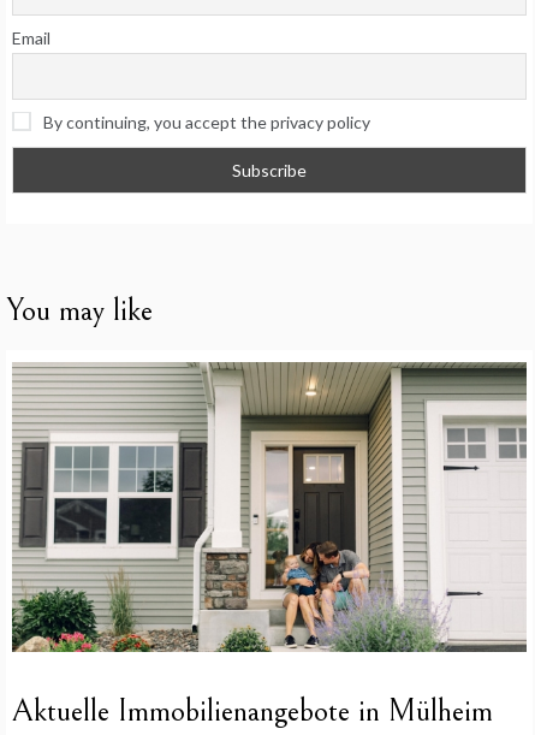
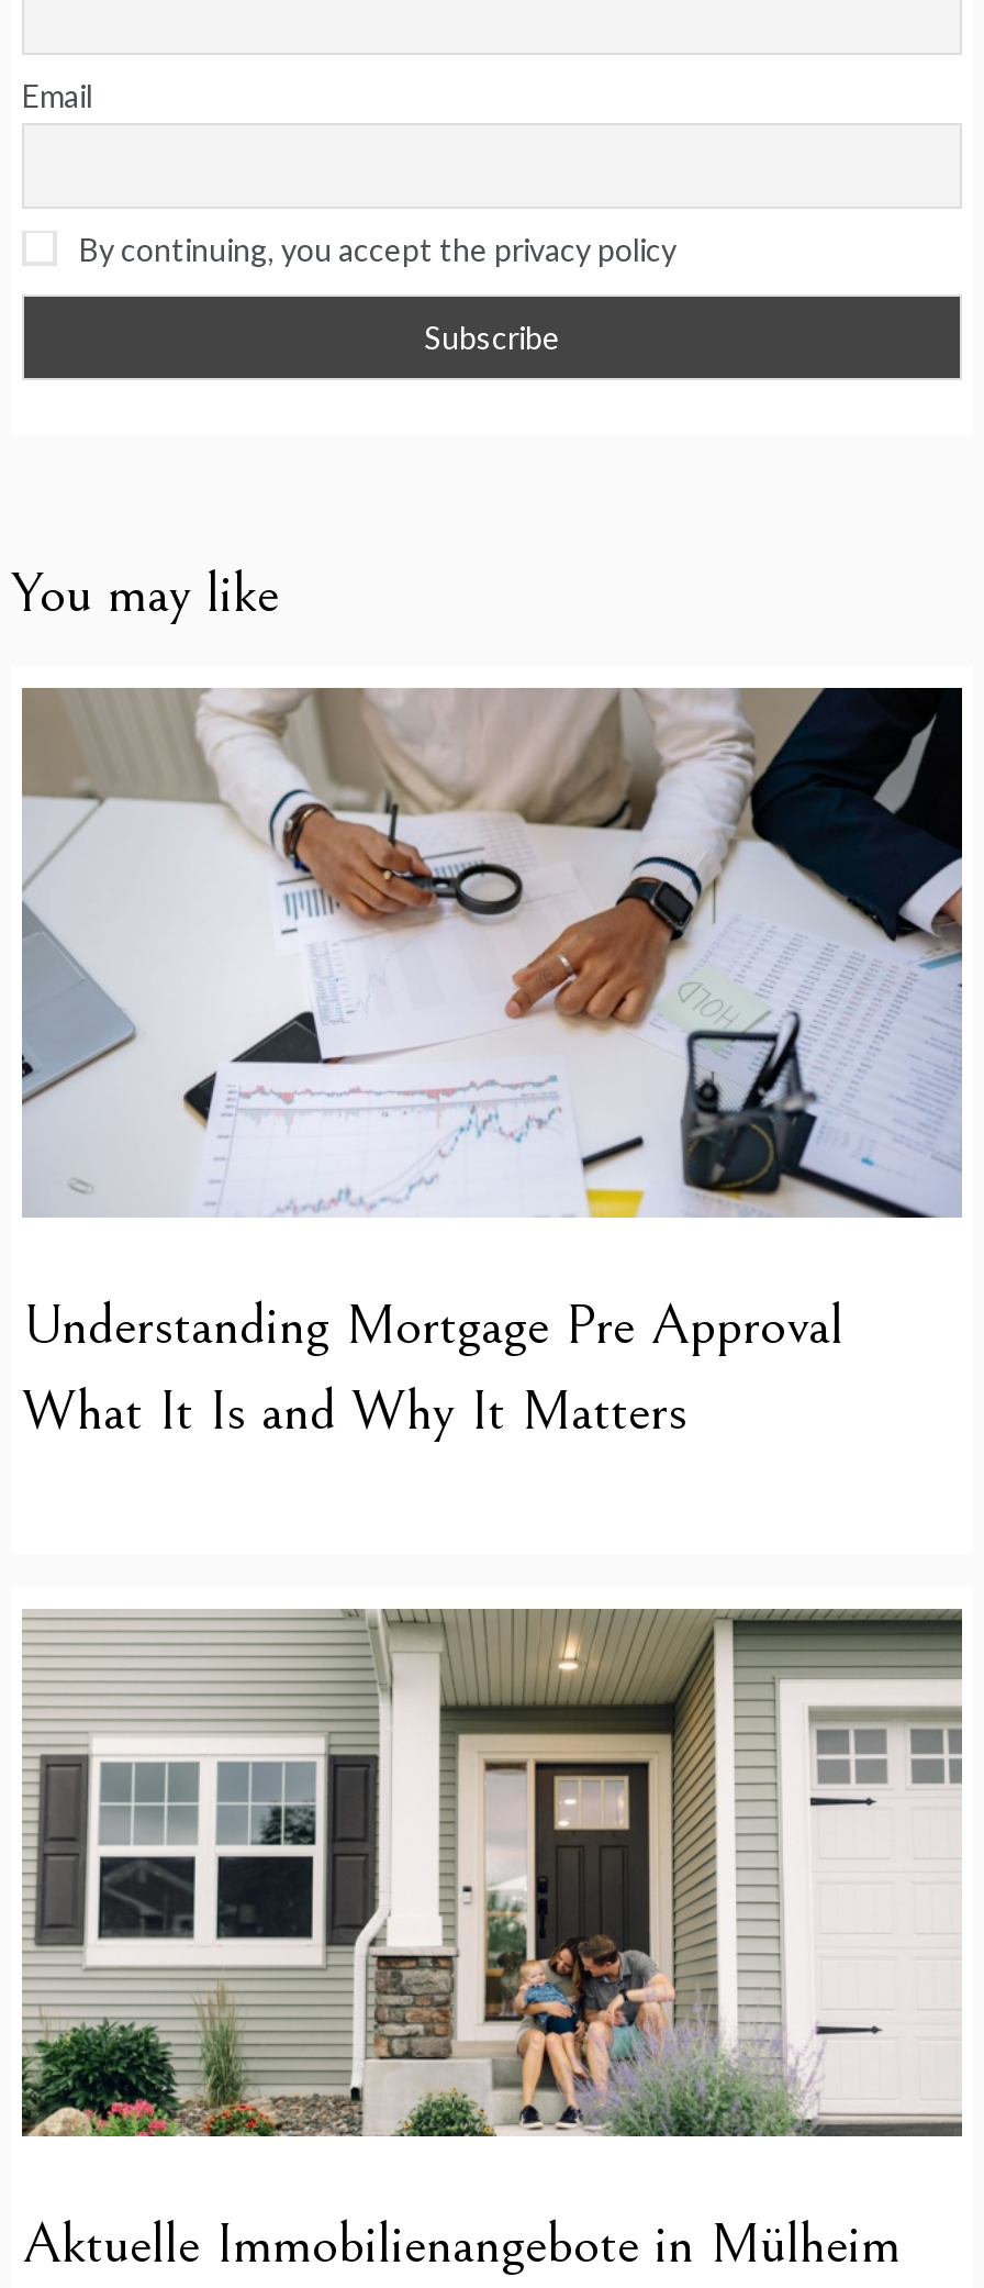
+ [image]
+ Understanding Mortgage Pre Approval
+ What It Is and Why It Matters
